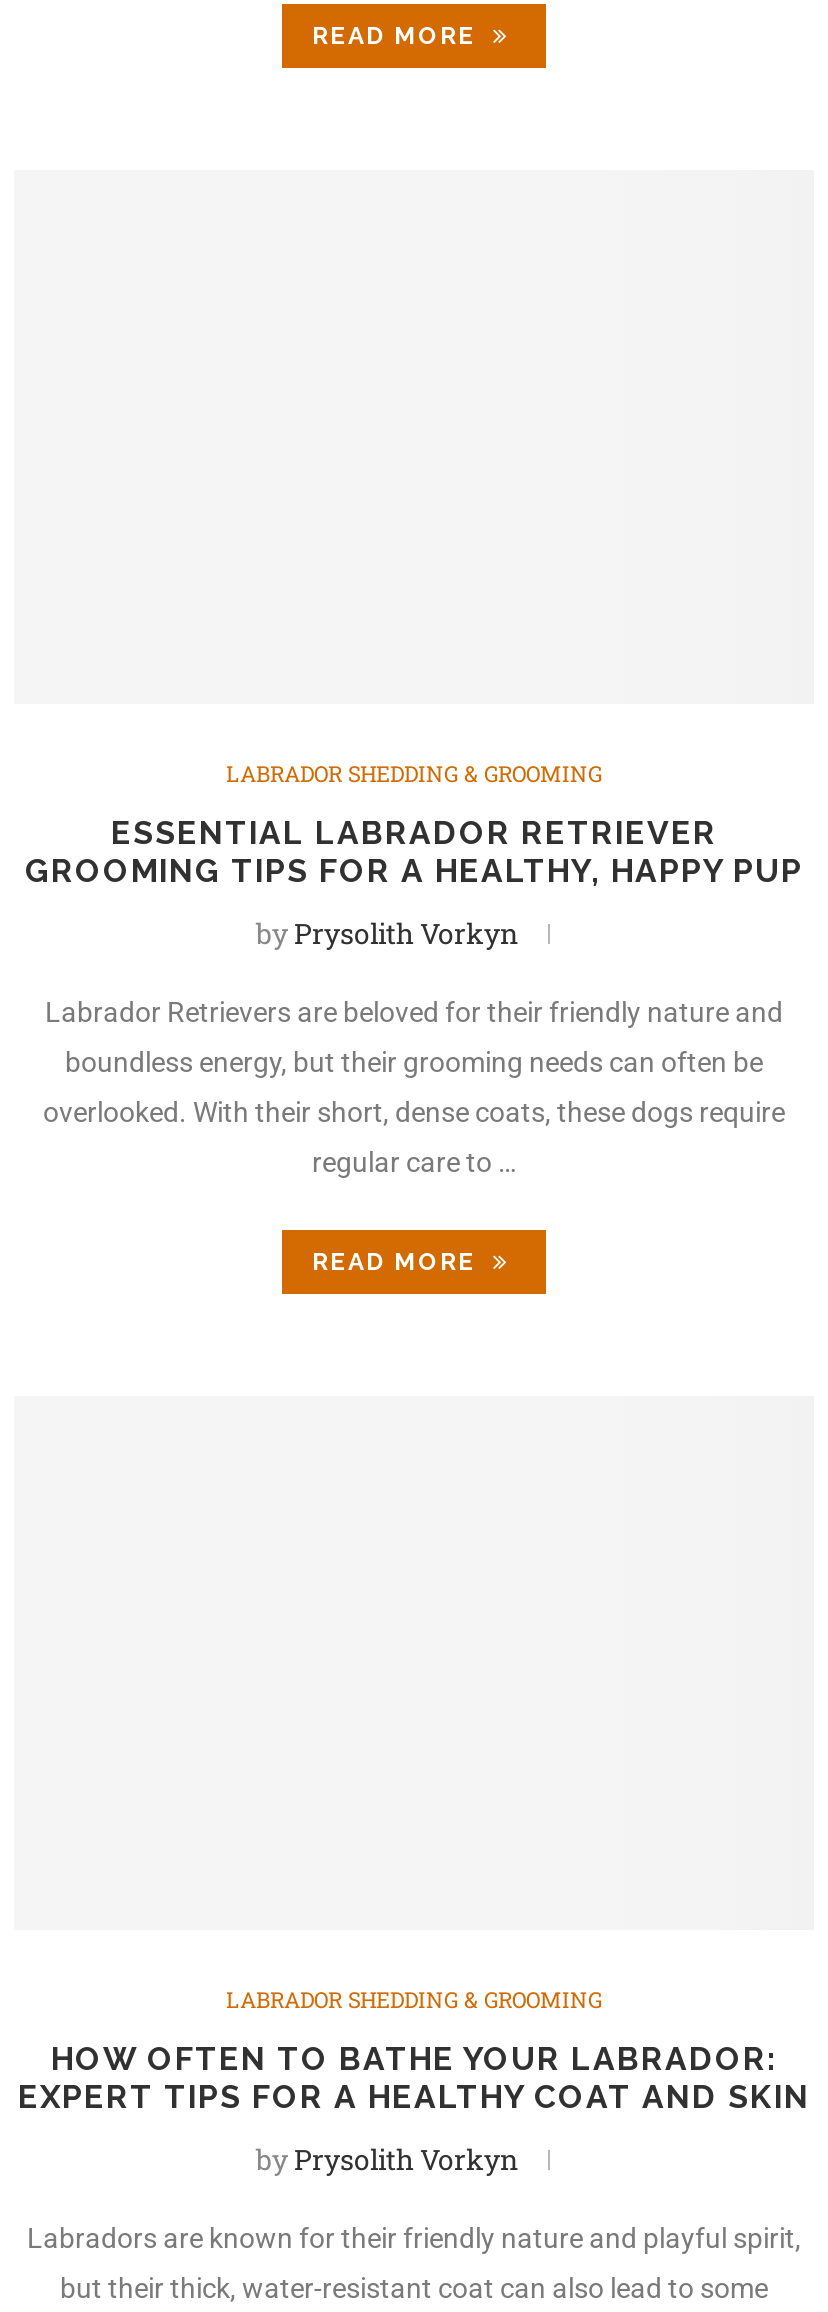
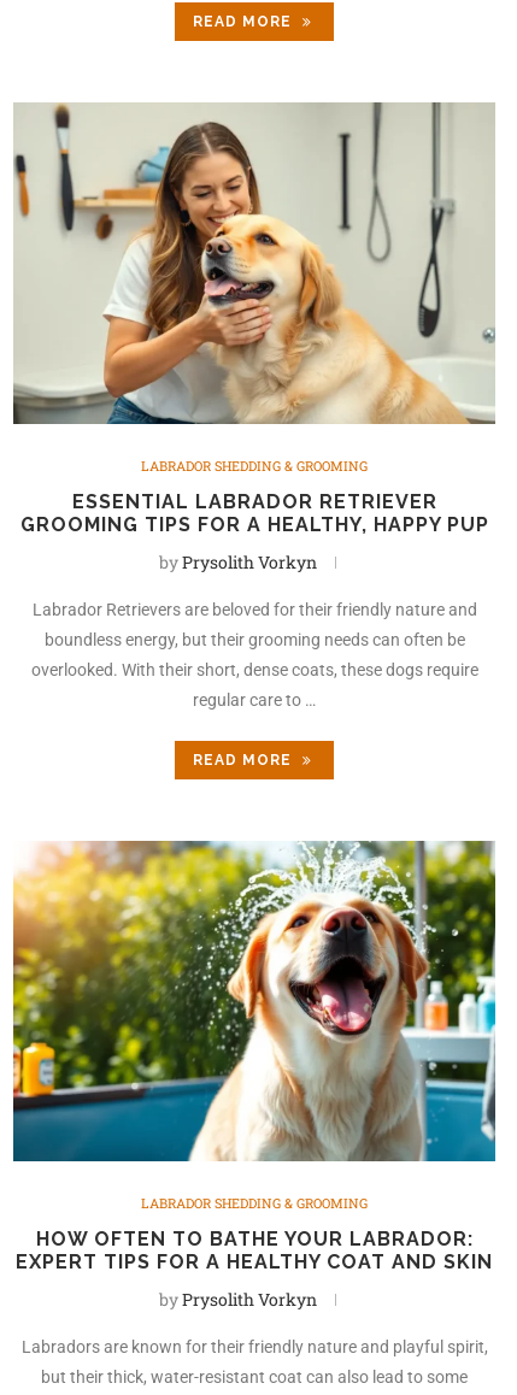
+ [image]

+ [image]
